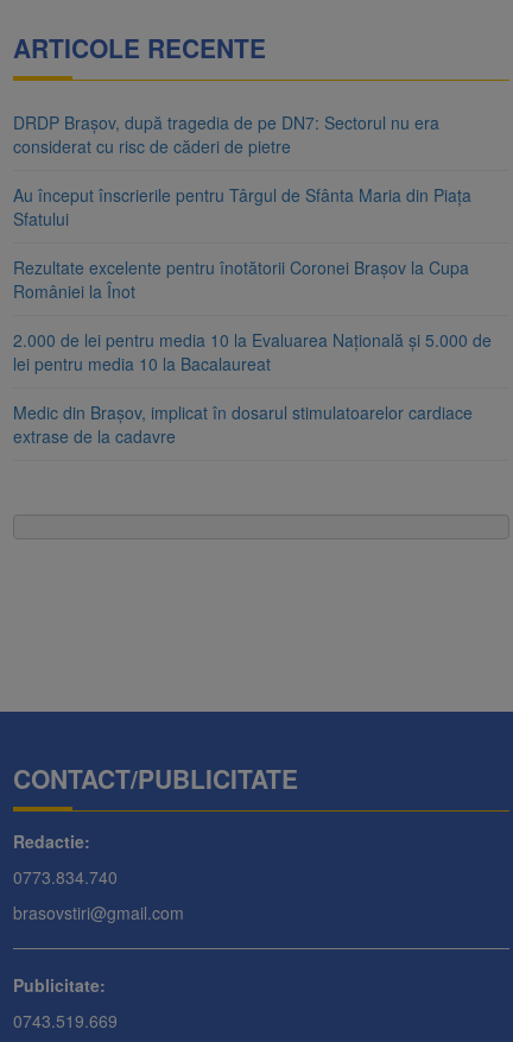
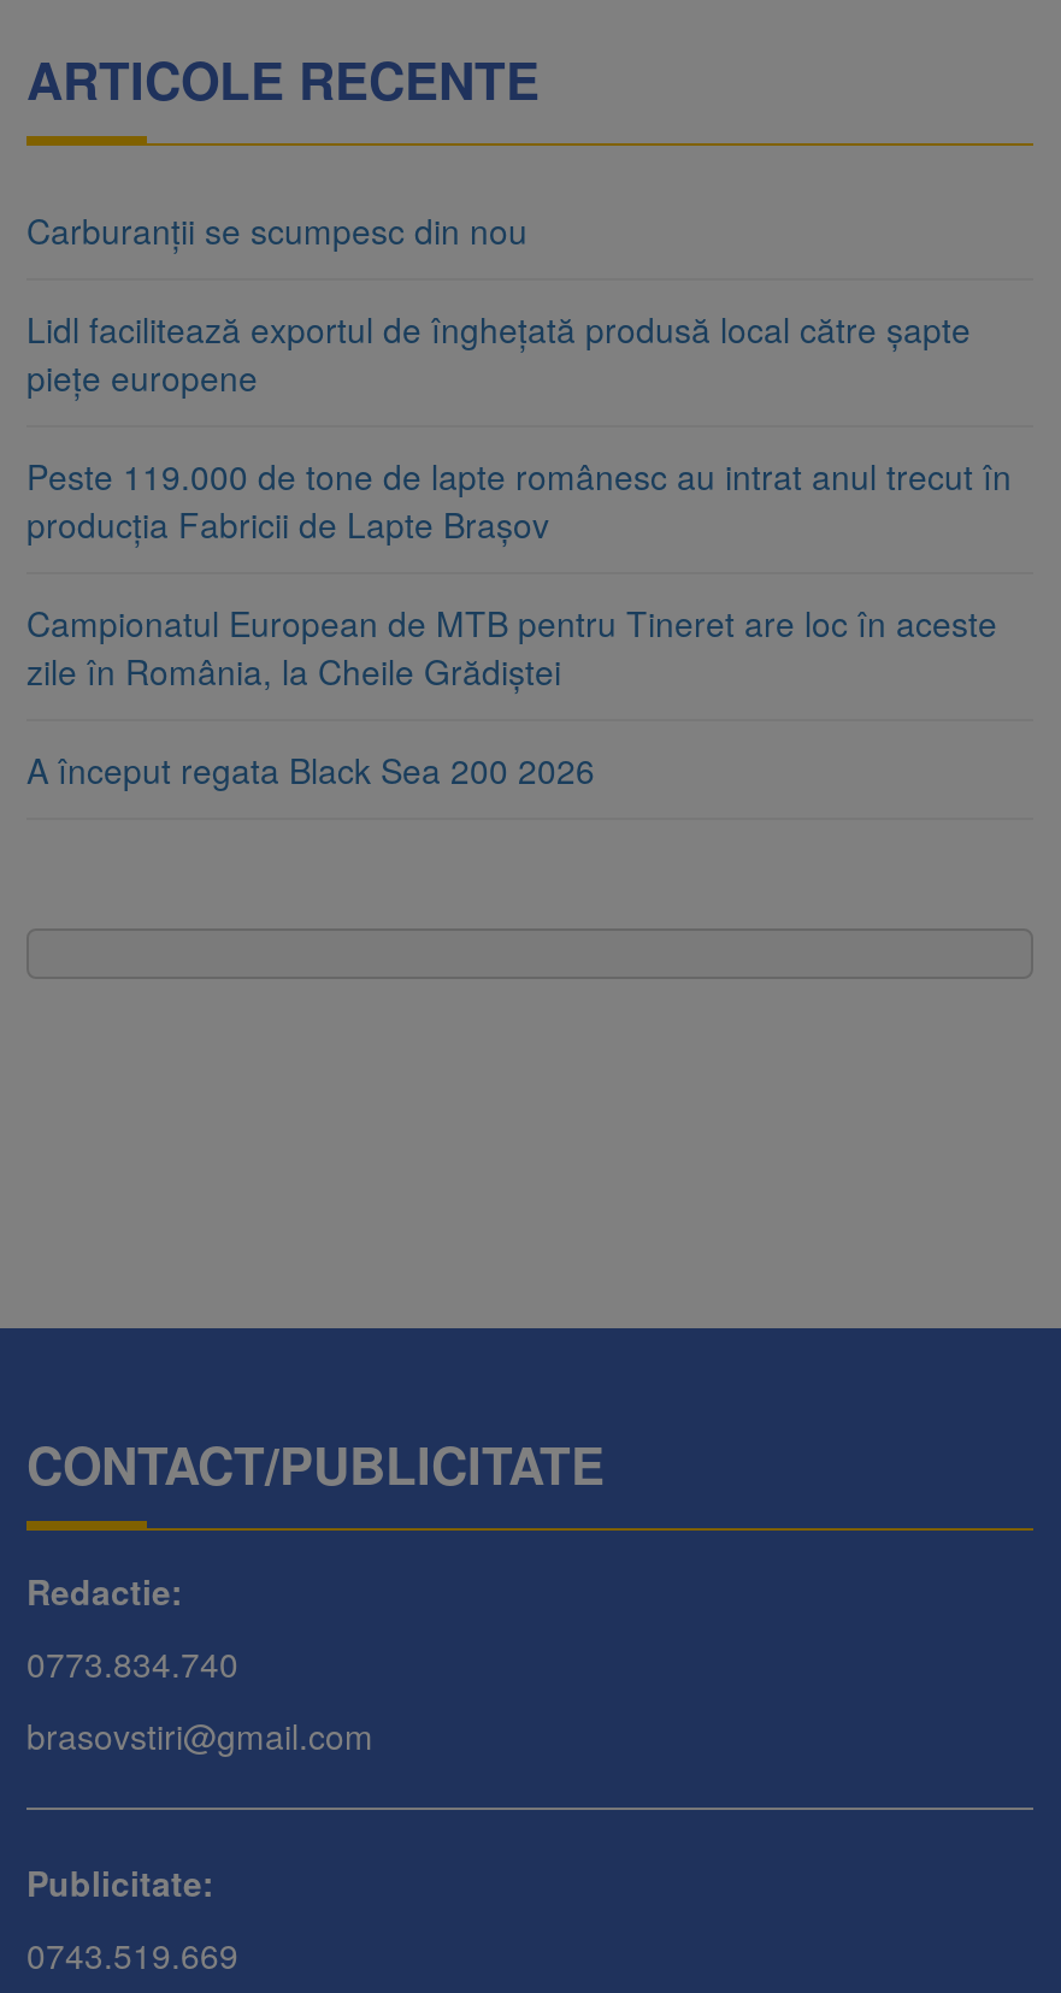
- DRDP Brașov, după tragedia de pe DN7: Sectorul nu era
- considerat cu risc de căderi de pietre
+ Carburanții se scumpesc din nou

- Au început înscrierile pentru Târgul de Sfânta Maria din Piața
- Sfatului
+ Lidl facilitează exportul de înghețată produsă local către șapte
+ piețe europene

- Rezultate excelente pentru înotătorii Coronei Brașov la Cupa
- României la Înot
+ Peste 119.000 de tone de lapte românesc au intrat anul trecut în
+ producția Fabricii de Lapte Brașov

- 2.000 de lei pentru media 10 la Evaluarea Națională și 5.000 de
- lei pentru media 10 la Bacalaureat
+ Campionatul European de MTB pentru Tineret are loc în aceste
+ zile în România, la Cheile Grădiștei

- Medic din Brașov, implicat în dosarul stimulatoarelor cardiace
- extrase de la cadavre
+ A început regata Black Sea 200 2026
